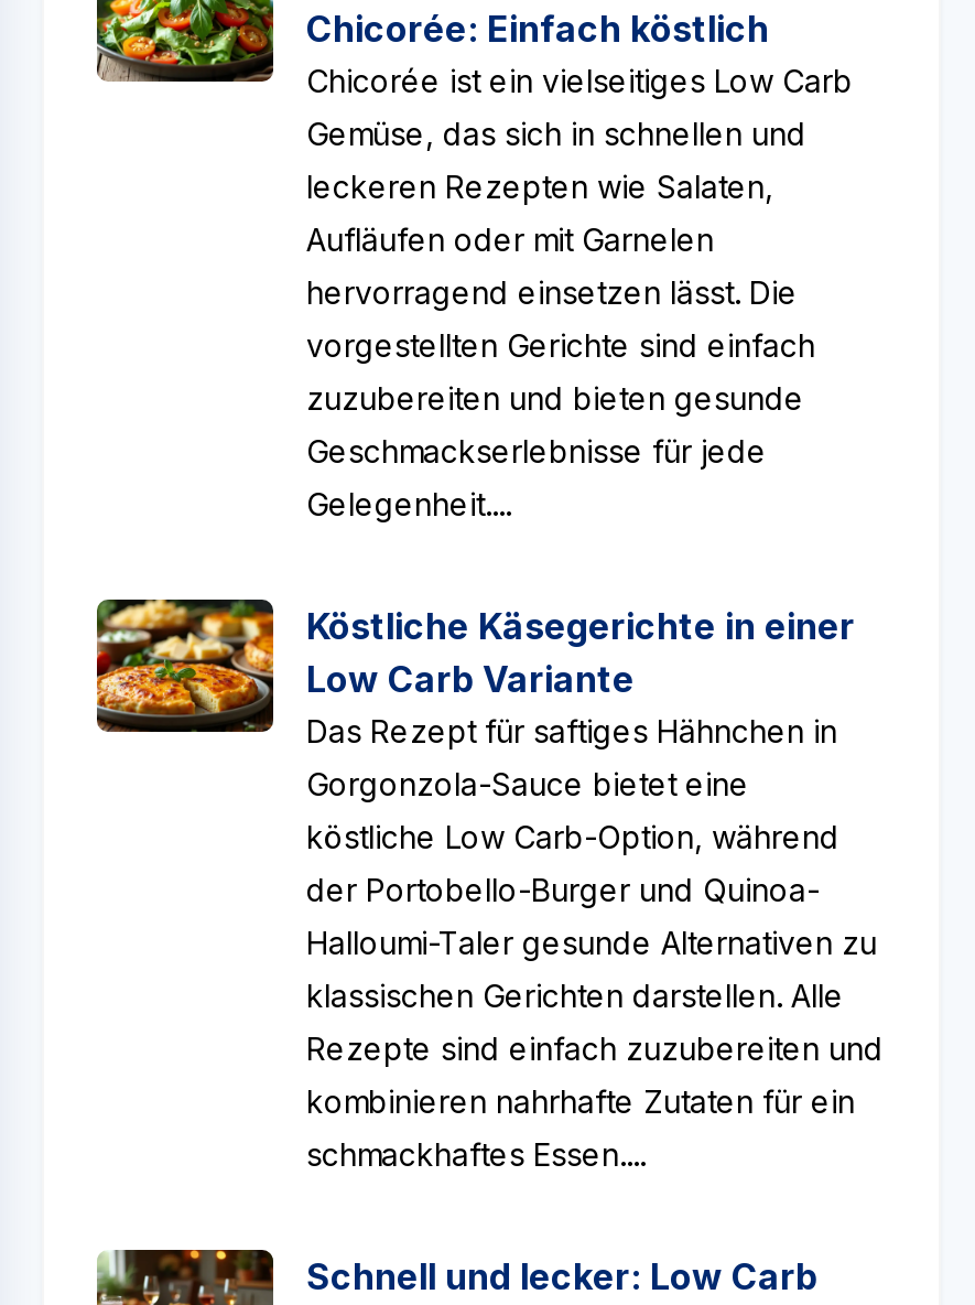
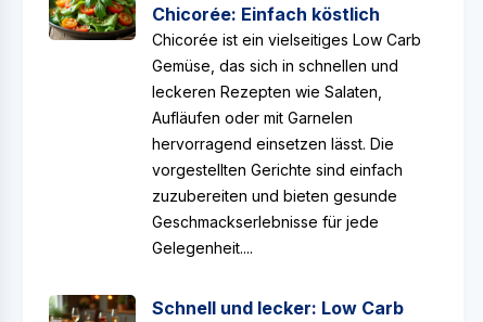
- [image]
- Köstliche Käsegerichte in einer
- Low Carb Variante
- Das Rezept für saftiges Hähnchen in
- Gorgonzola-Sauce bietet eine
- köstliche Low Carb-Option, während
- der Portobello-Burger und Quinoa-
- Halloumi-Taler gesunde Alternativen zu
- klassischen Gerichten darstellen. Alle
- Rezepte sind einfach zuzubereiten und
- kombinieren nahrhafte Zutaten für ein
- schmackhaftes Essen....
